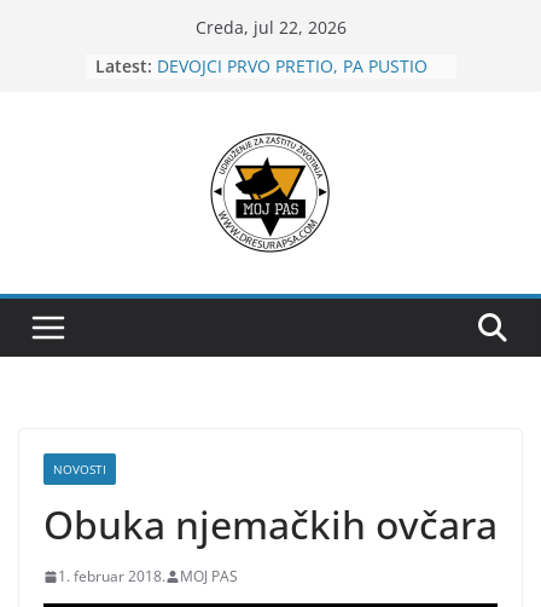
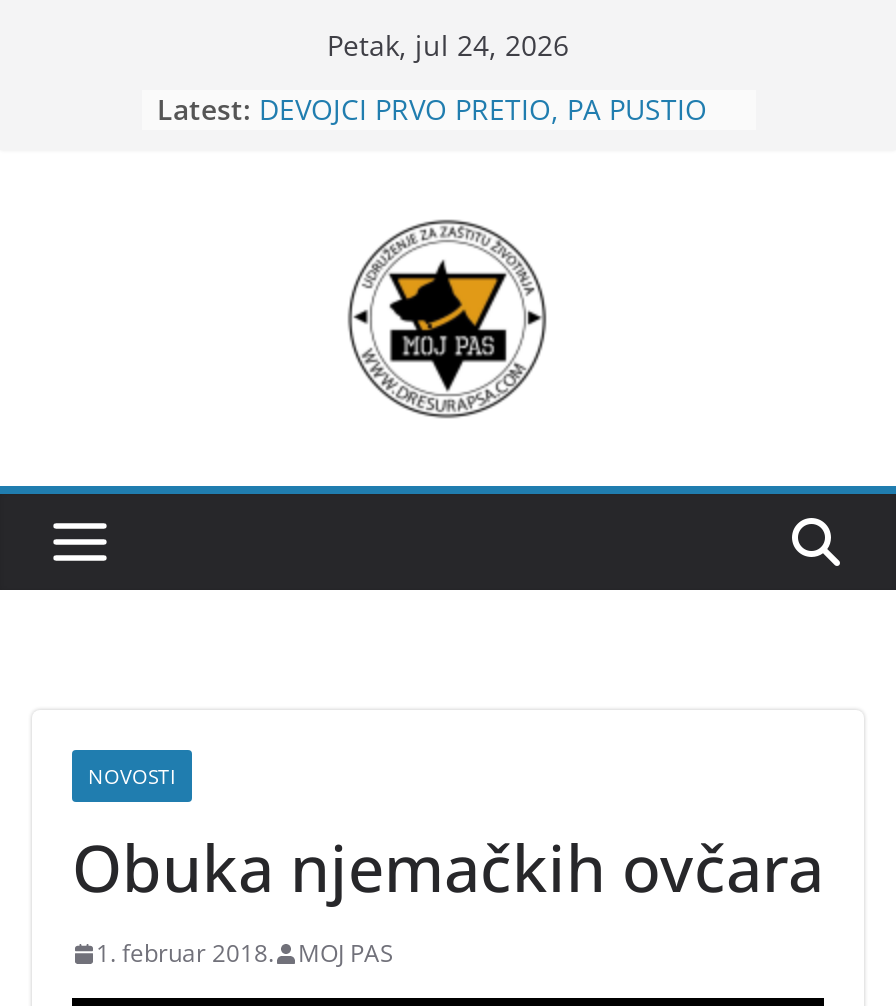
- Creda, jul 22, 2026
+ Petak, jul 24, 2026
